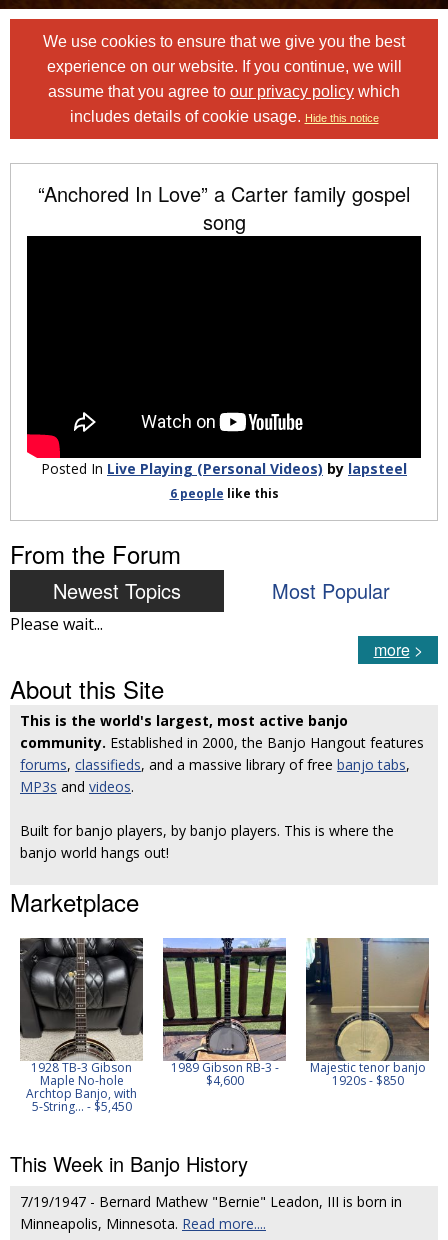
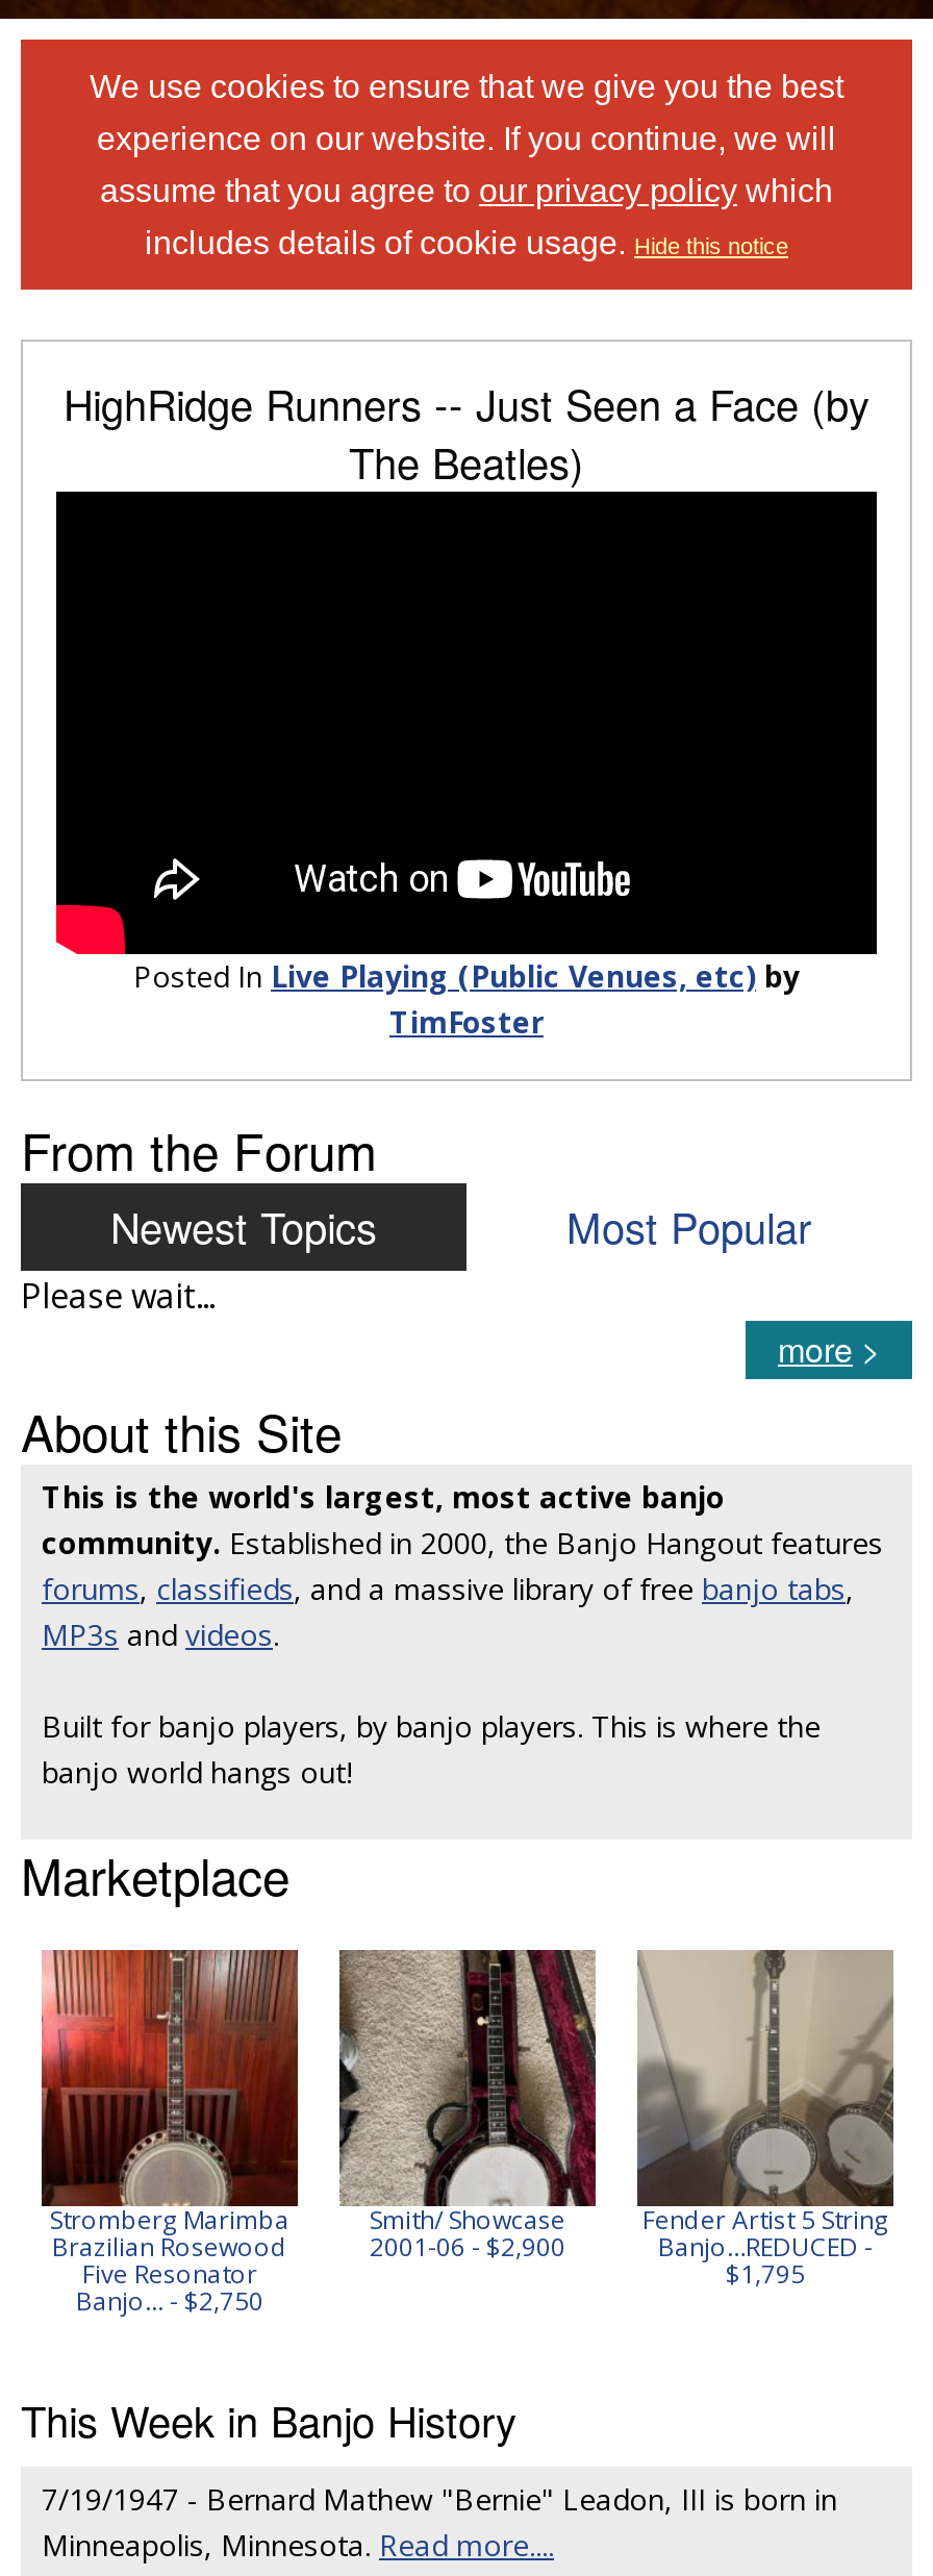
- “Anchored In Love” a Carter family gospel
- song
+ HighRidge Runners -- Just Seen a Face (by
+ The Beatles)

- Posted InLive Playing (Personal Videos)bylapsteel
- 6 people like this
+ Posted InLive Playing (Public Venues, etc)by
+ TimFoster

- [image]
- 1928 TB-3 Gibson
- Maple No-hole
- Archtop Banjo, with
- 5-String... - $5,450
+ [image]
+ Stromberg Marimba
+ Brazilian Rosewood
+ Five Resonator
+ Banjo... - $2,750

- [image]
- 1989 Gibson RB-3 -
- $4,600
+ [image]
+ Smith/ Showcase
+ 2001-06 - $2,900

- [image]
- Majestic tenor banjo
- 1920s - $850
+ [image]
+ Fender Artist 5 String
+ Banjo…REDUCED -
+ $1,795
